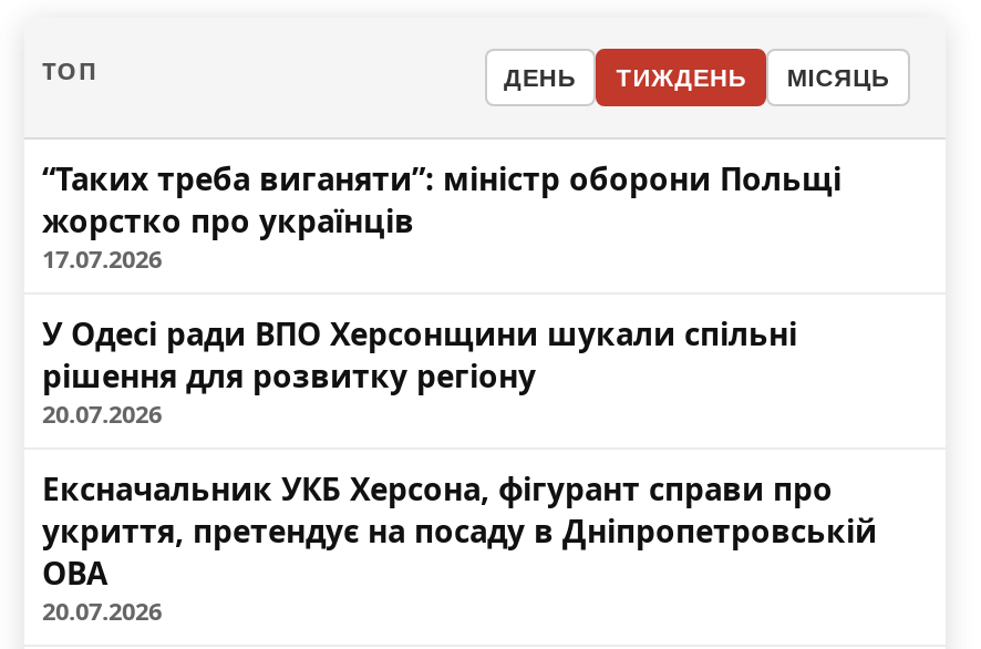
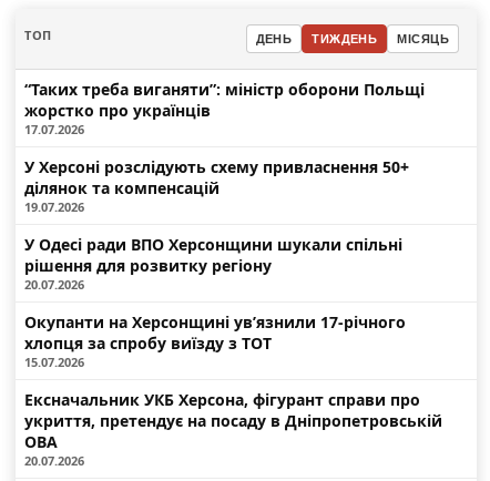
+ У Херсоні розслідують схему привласнення 50+
+ ділянок та компенсацій
+ 19.07.2026

+ Окупанти на Херсонщині ув’язнили 17-річного
+ хлопця за спробу виїзду з ТОТ
+ 15.07.2026
